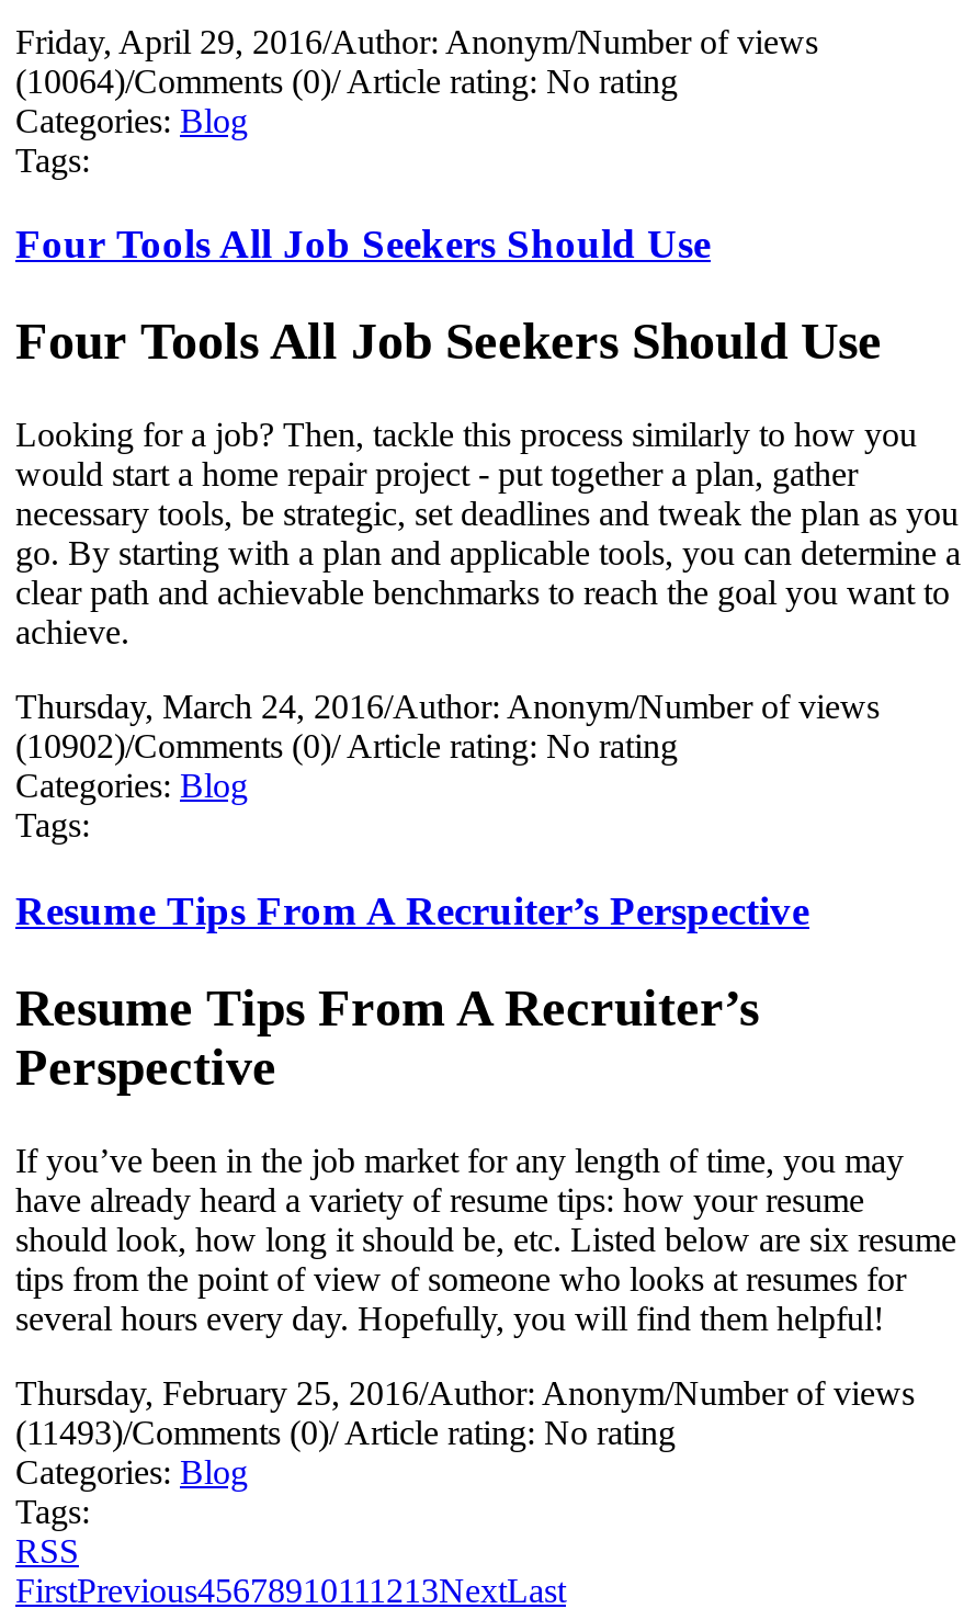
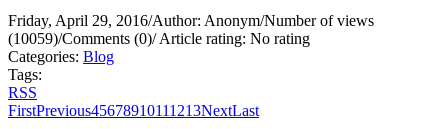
- (10064)/Comments (0)/ Article rating: No rating
- Categories: Blog
- Tags:
- Four Tools All Job Seekers Should Use
- Four Tools All Job Seekers Should Use
- Looking for a job? Then, tackle this process similarly to how you
- would start a home repair project - put together a plan, gather
- necessary tools, be strategic, set deadlines and tweak the plan as you
- go. By starting with a plan and applicable tools, you can determine a
- clear path and achievable benchmarks to reach the goal you want to
- achieve.
- Thursday, March 24, 2016/Author: Anonym/Number of views
- (10902)/Comments (0)/ Article rating: No rating
- Categories: Blog
- Tags:
- Resume Tips From A Recruiter’s Perspective
- Resume Tips From A Recruiter’s
- Perspective
- If you’ve been in the job market for any length of time, you may
- have already heard a variety of resume tips: how your resume
- should look, how long it should be, etc. Listed below are six resume
- tips from the point of view of someone who looks at resumes for
- several hours every day. Hopefully, you will find them helpful!
- Thursday, February 25, 2016/Author: Anonym/Number of views
- (11493)/Comments (0)/ Article rating: No rating
+ (10059)/Comments (0) / Article rating: No rating
